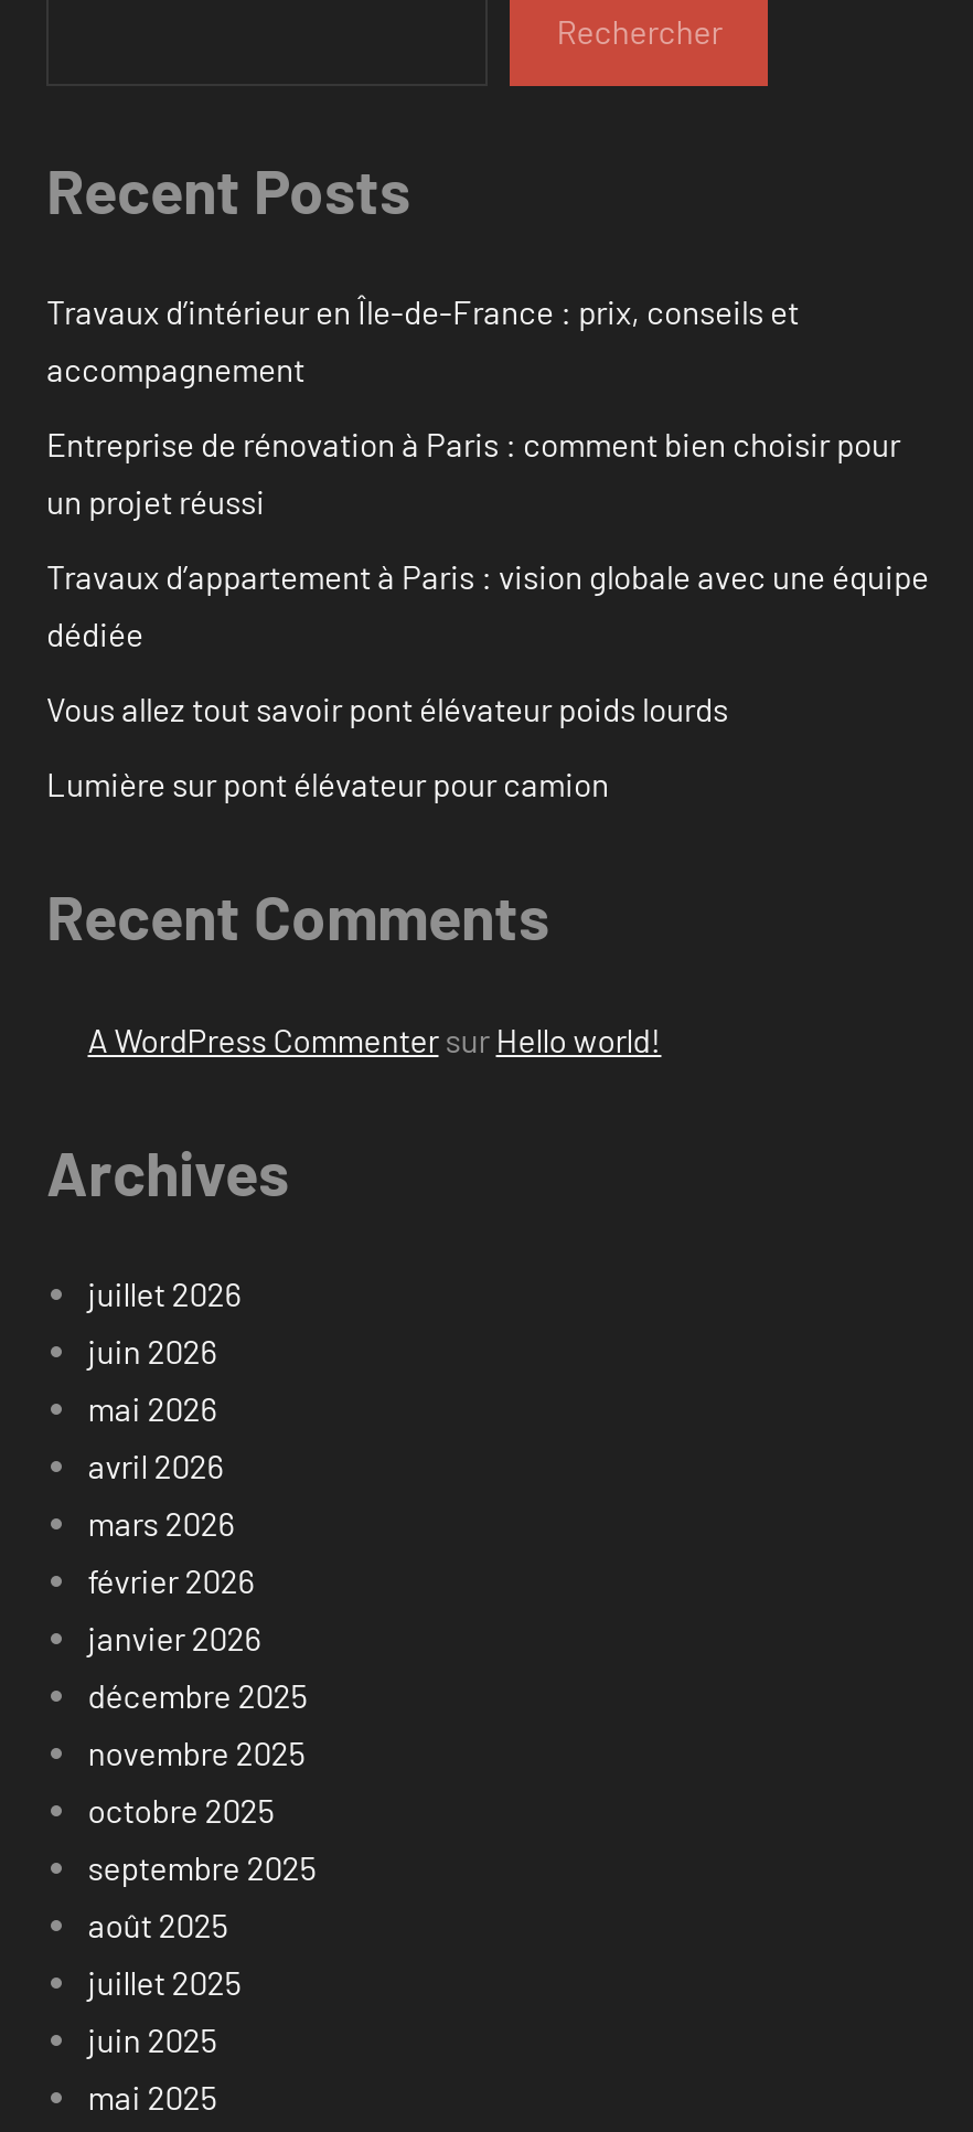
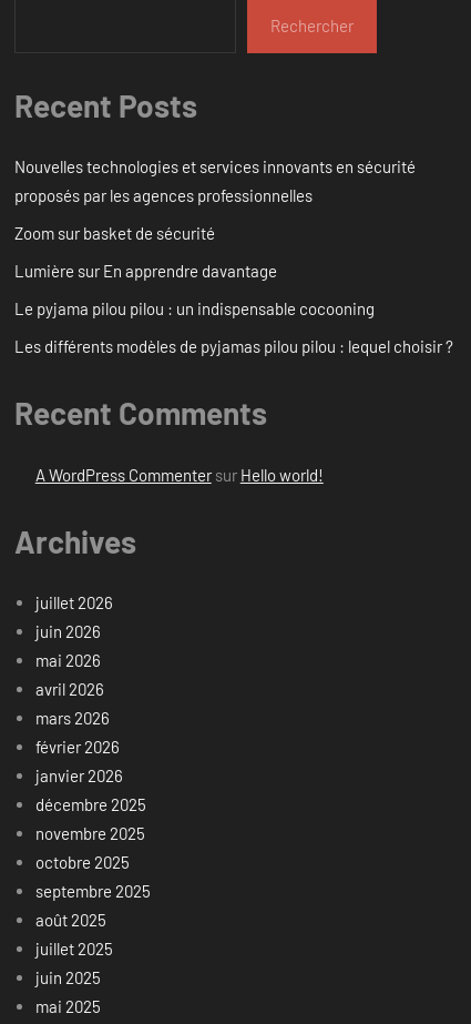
- Travaux d’intérieur en Île-de-France : prix, conseils et
- accompagnement
+ Nouvelles technologies et services innovants en sécurité
+ proposés par les agences professionnelles

- Entreprise de rénovation à Paris : comment bien choisir pour
- un projet réussi
+ Zoom sur basket de sécurité

- Travaux d’appartement à Paris : vision globale avec une équipe
- dédiée
+ Lumière sur En apprendre davantage

- Vous allez tout savoir pont élévateur poids lourds
+ Le pyjama pilou pilou : un indispensable cocooning

- Lumière sur pont élévateur pour camion
+ Les différents modèles de pyjamas pilou pilou : lequel choisir ?
